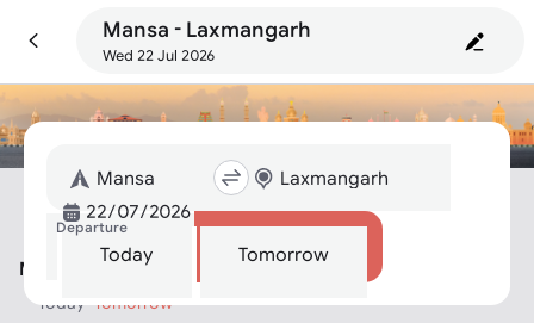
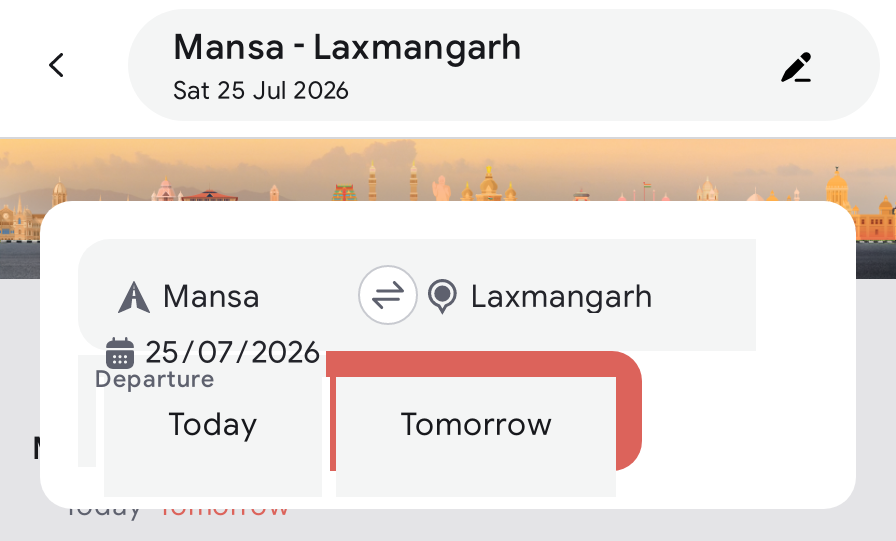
- Wed 22 Jul 2026
+ Sat 25 Jul 2026
